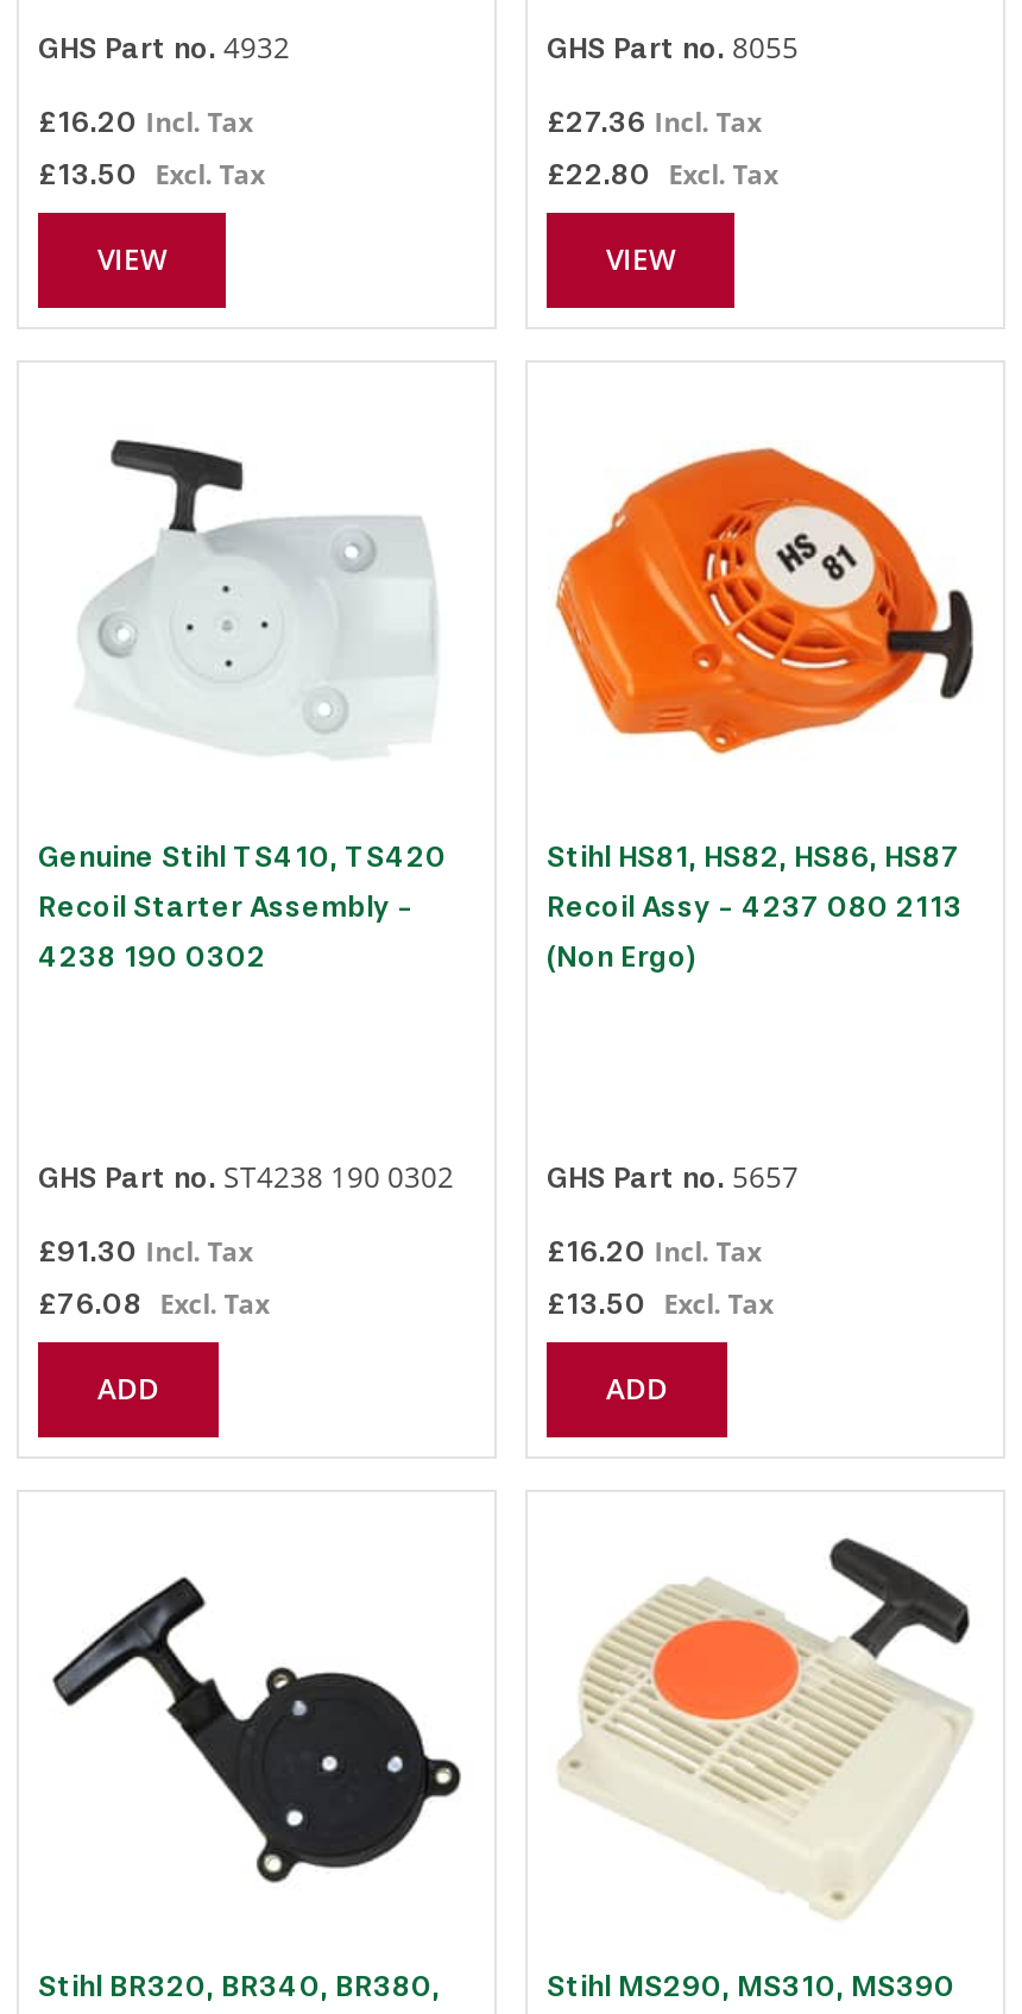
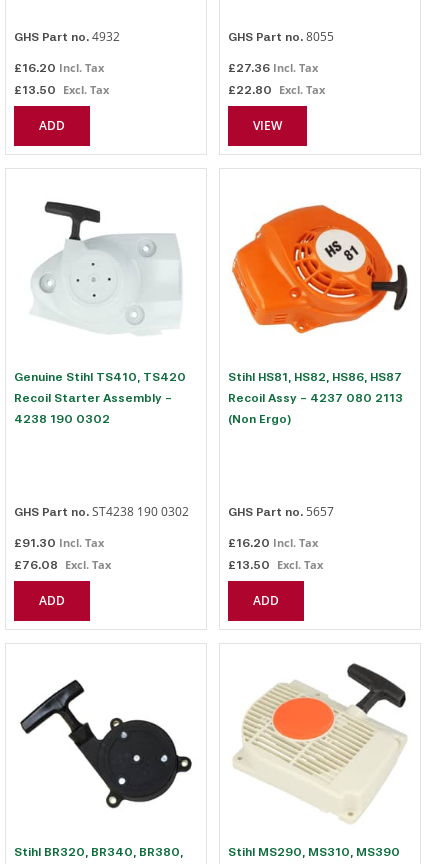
- VIEW
+ ADD
